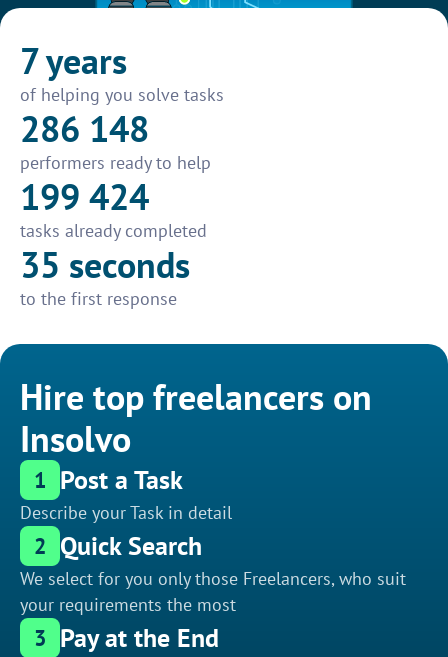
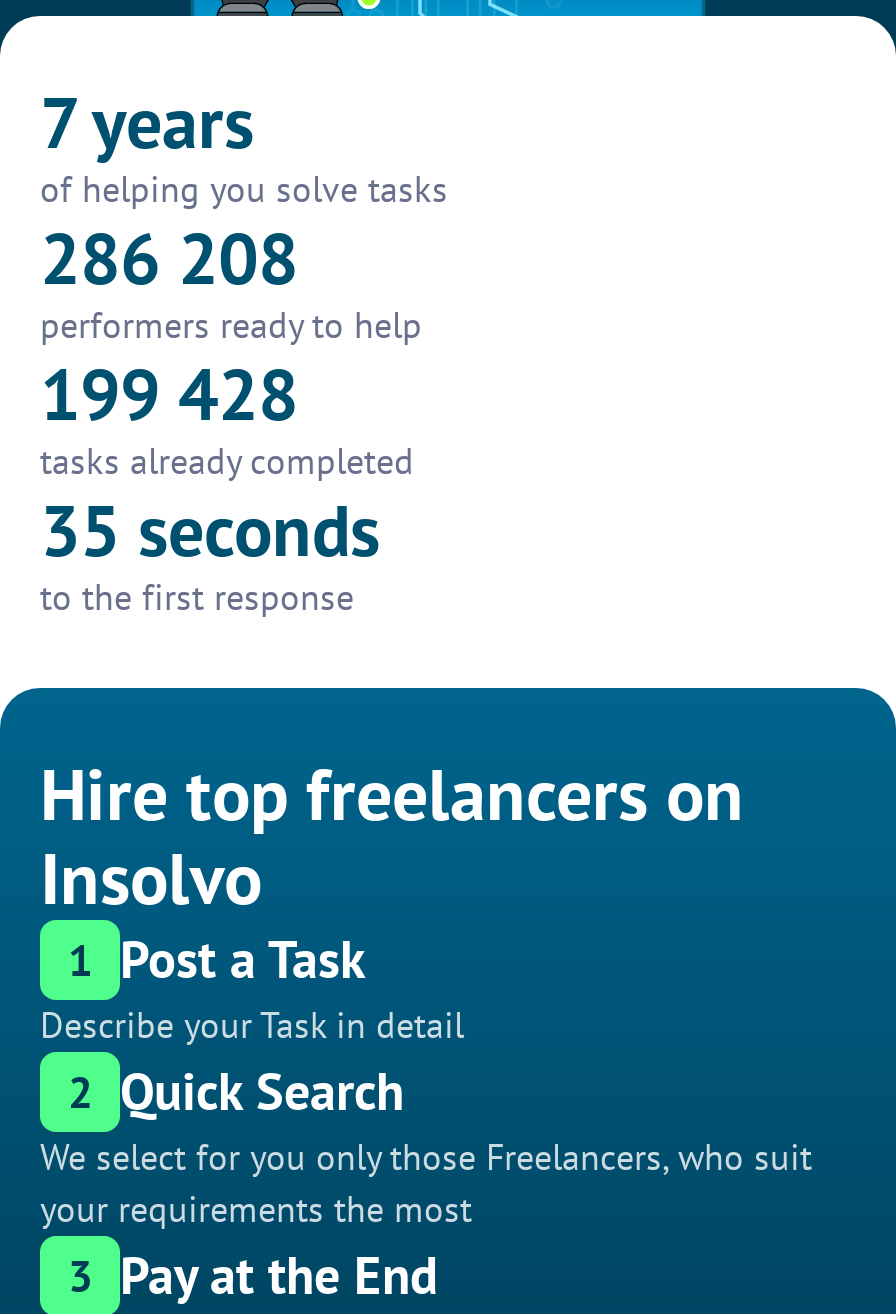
- 286 148
+ 286 208

- 199 424
+ 199 428
